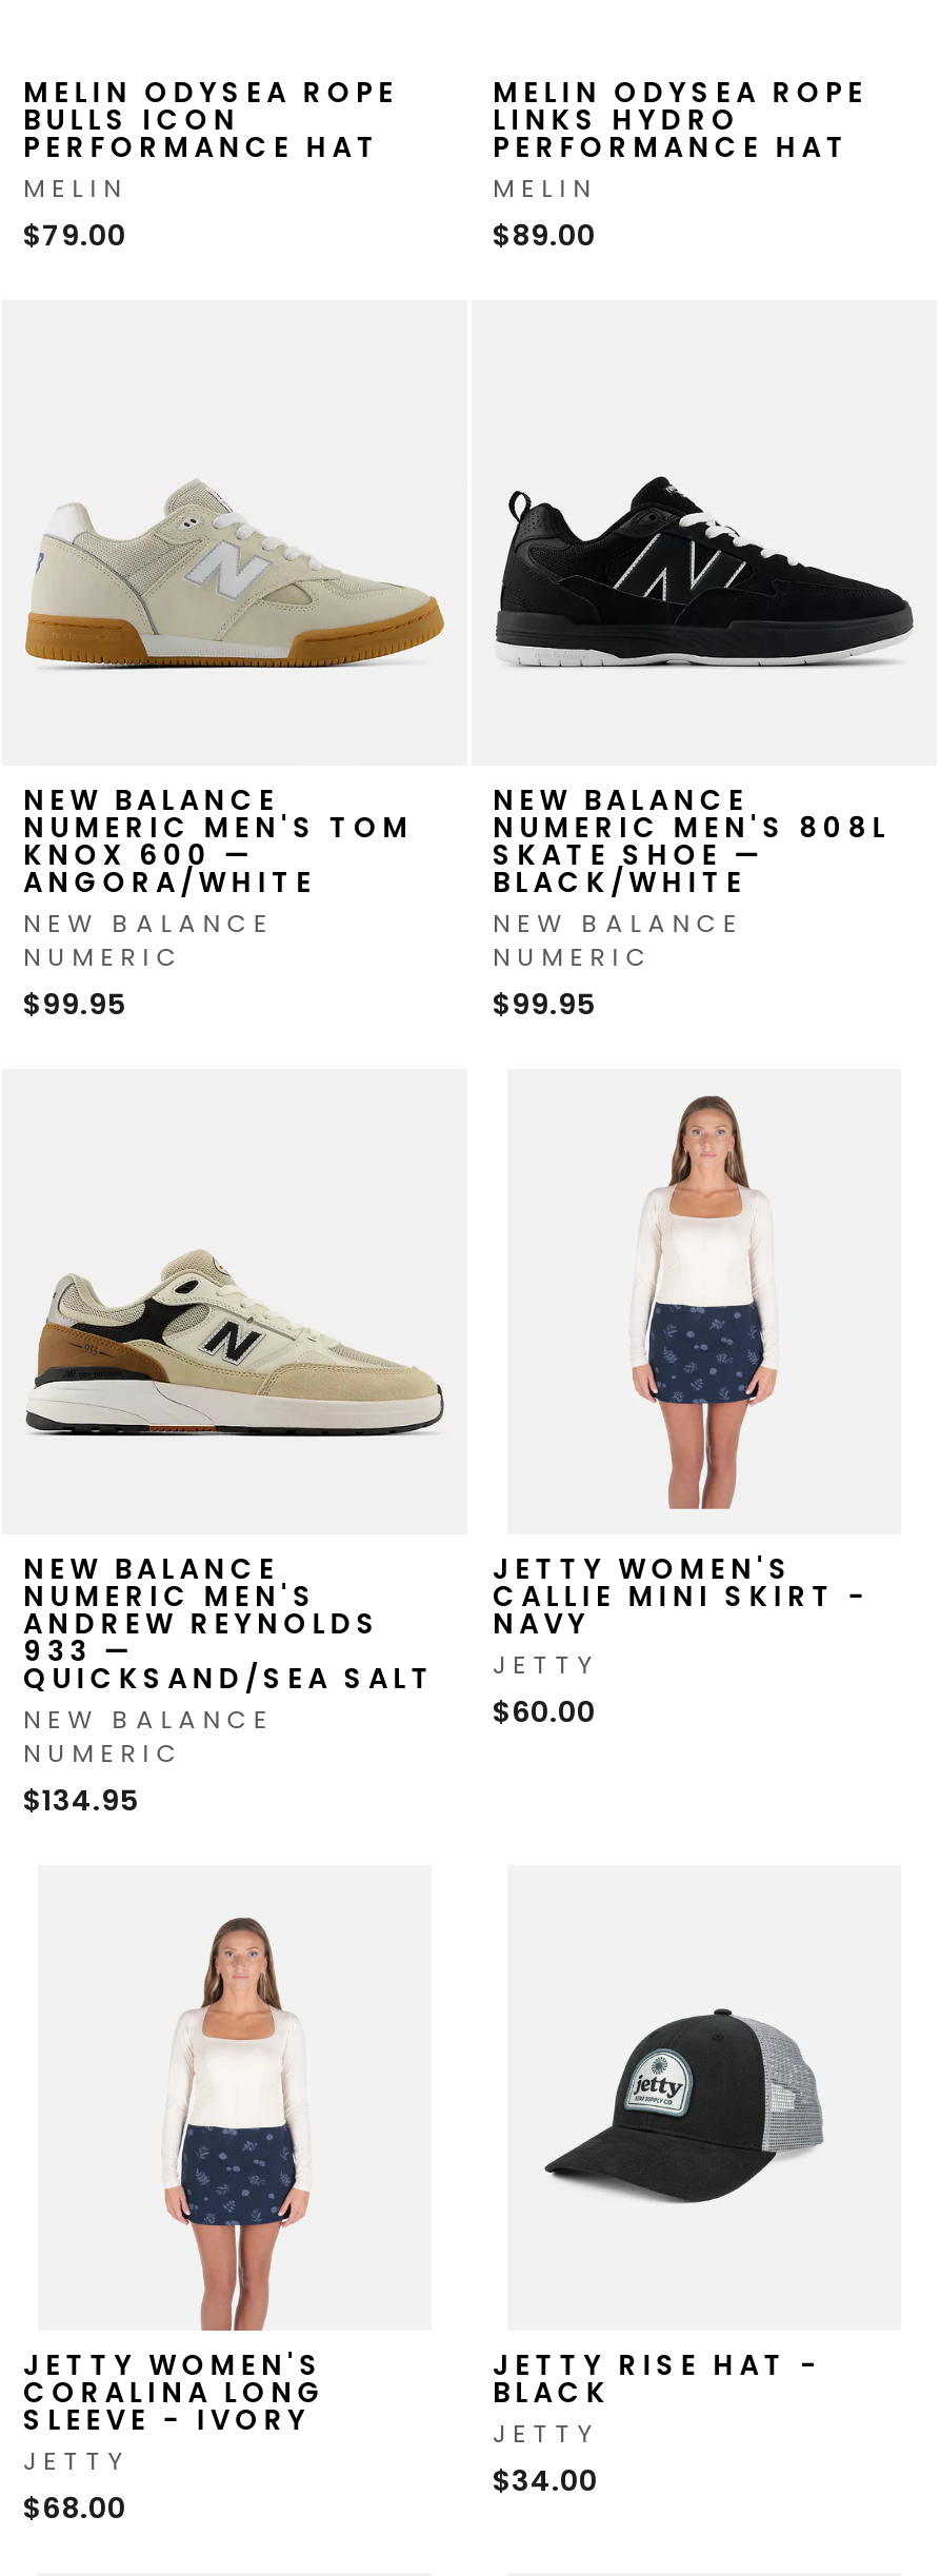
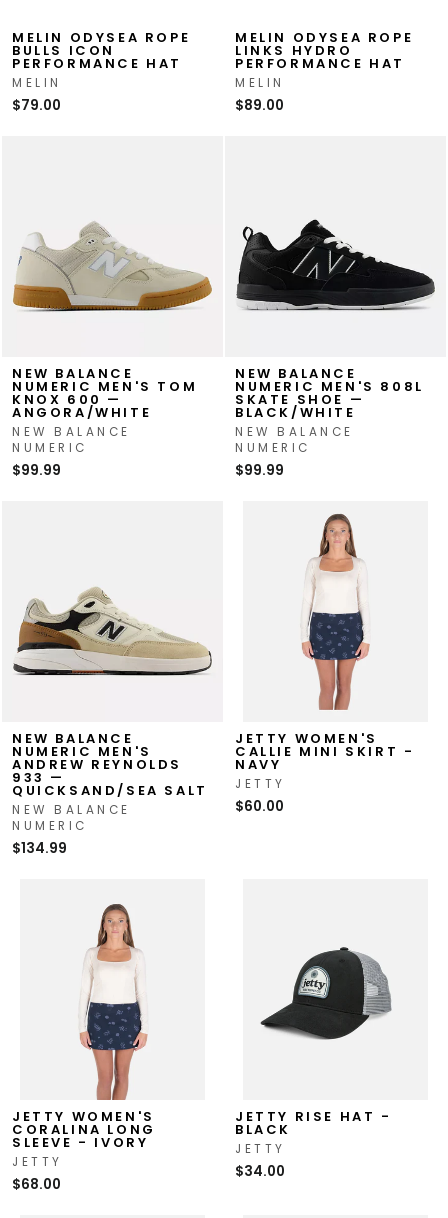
- $99.95
+ $99.99

- $99.95
+ $99.99

- $134.95
+ $134.99
